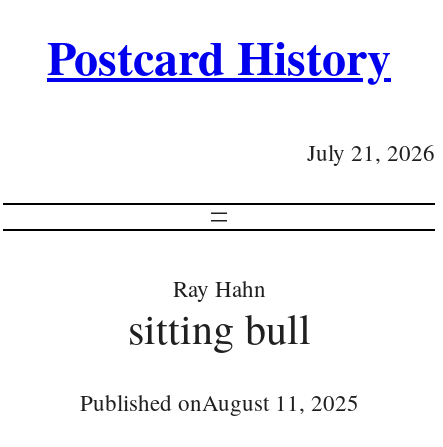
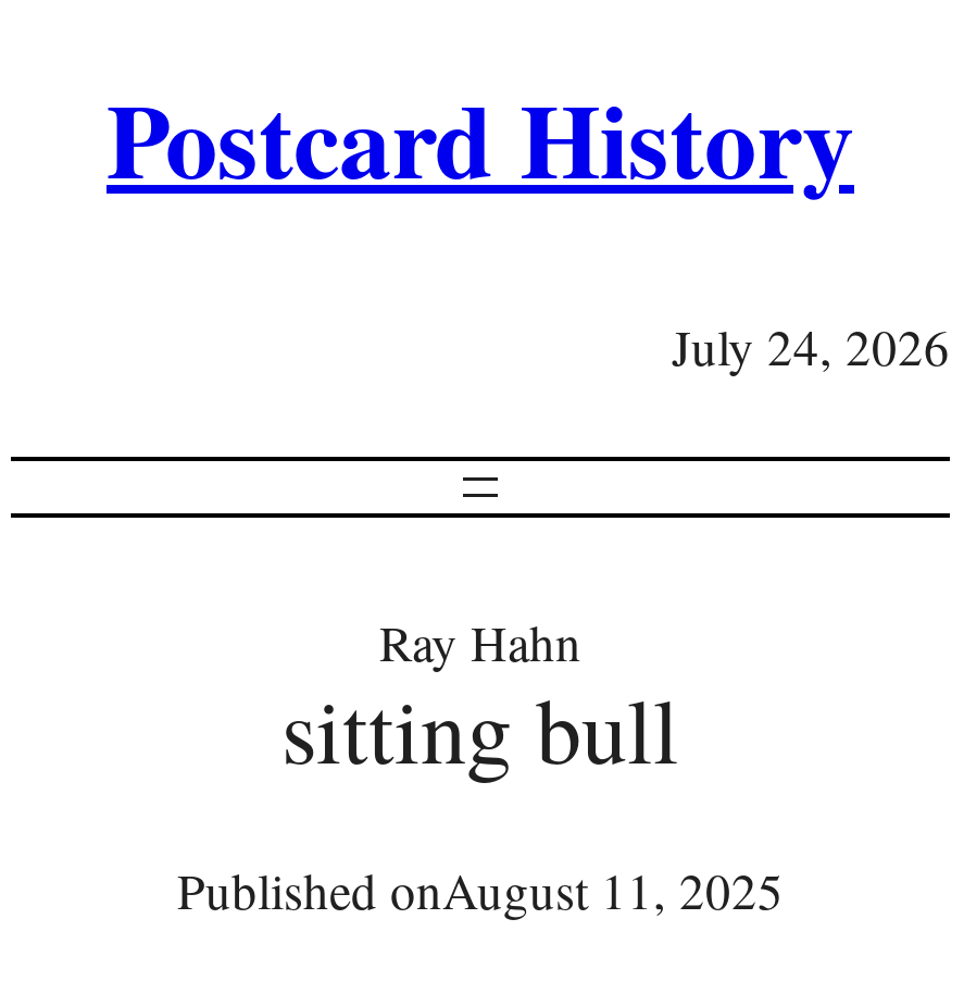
- July 21, 2026
+ July 24, 2026
